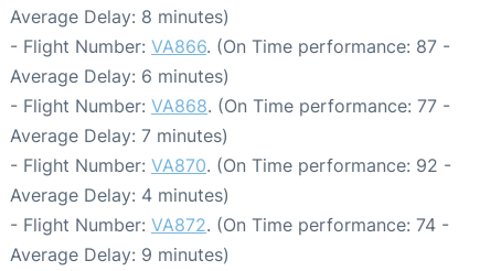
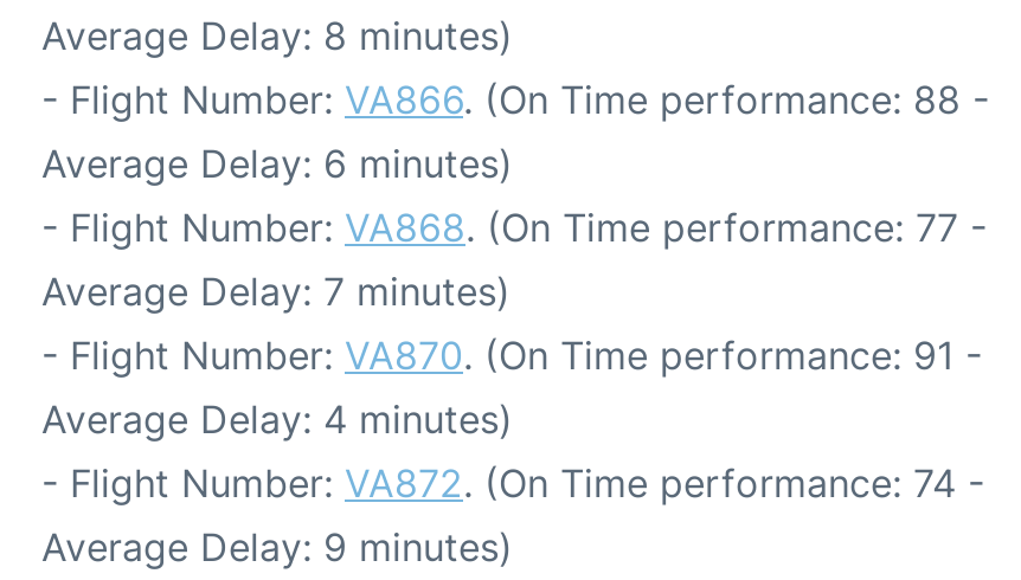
- - Flight Number: VA866. (On Time performance: 87 -
+ - Flight Number: VA866. (On Time performance: 88 -

- - Flight Number: VA870. (On Time performance: 92 -
+ - Flight Number: VA870. (On Time performance: 91 -
